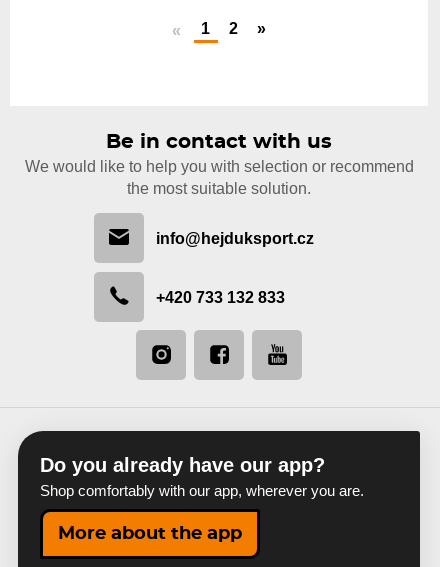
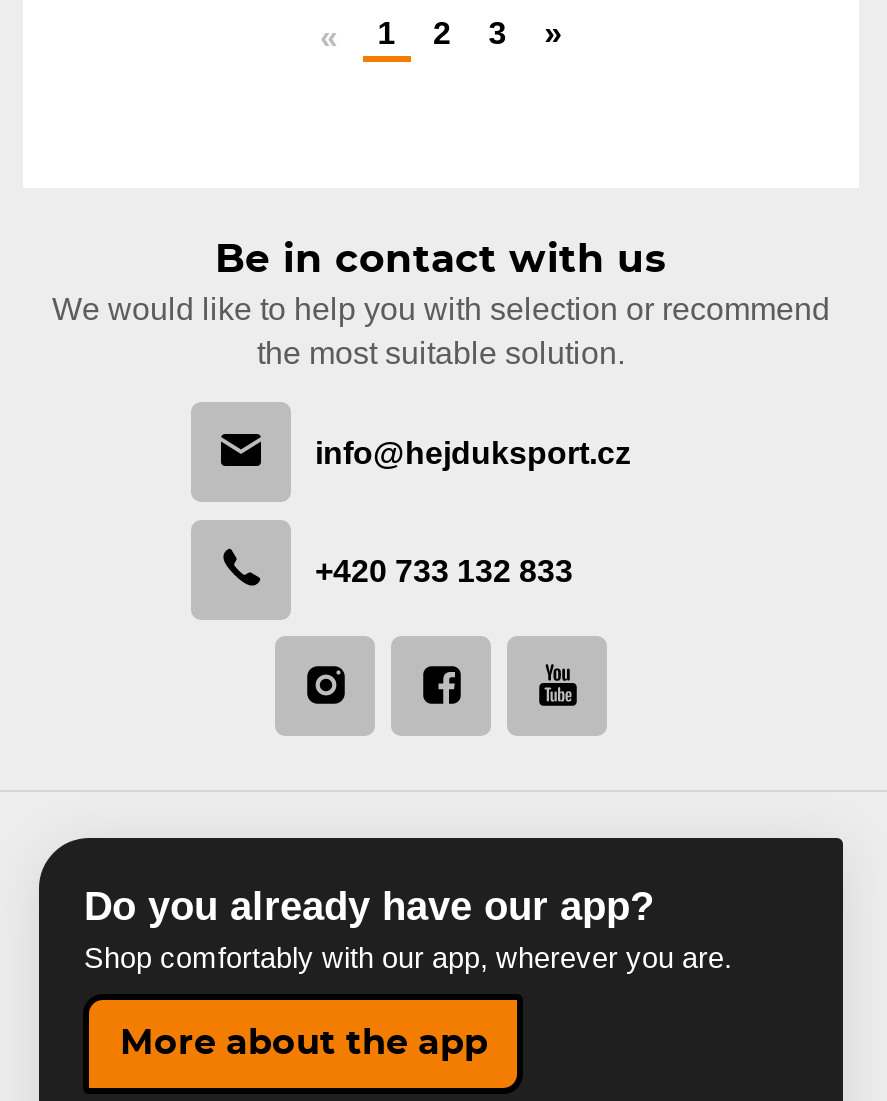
+ 3
